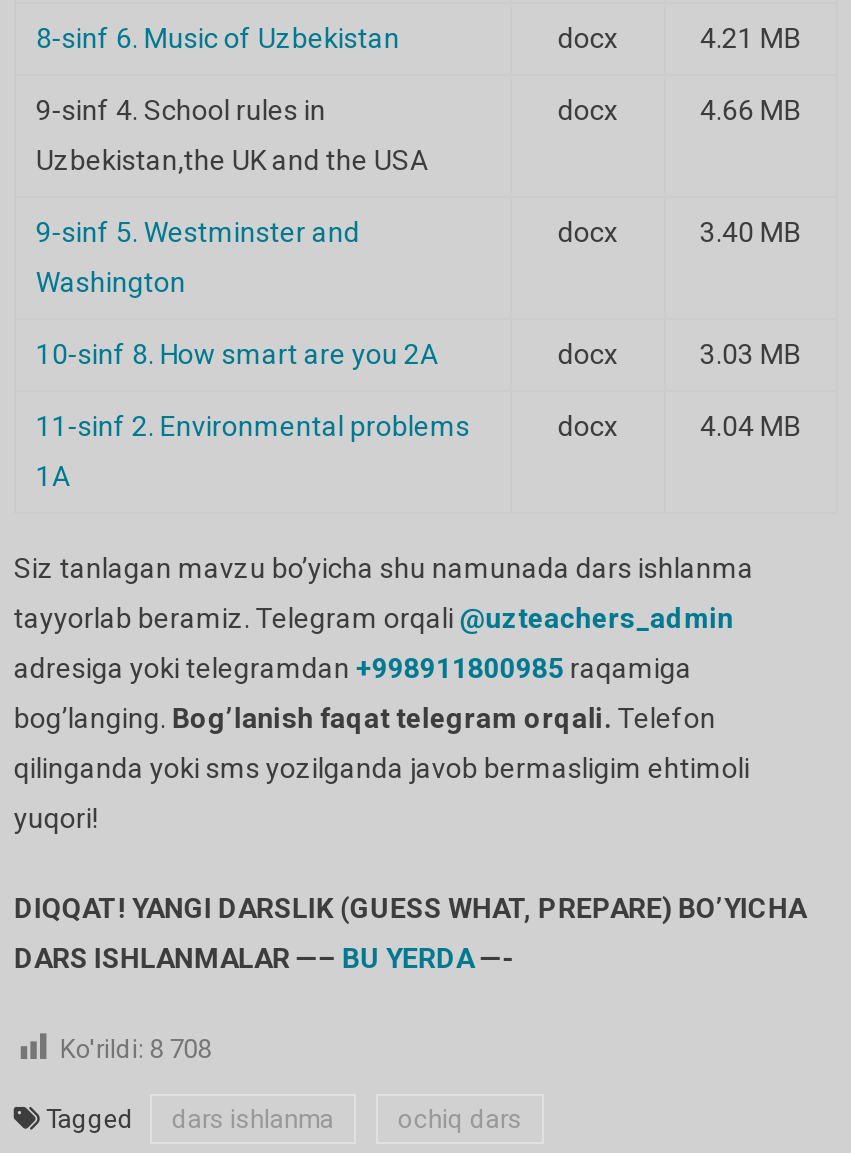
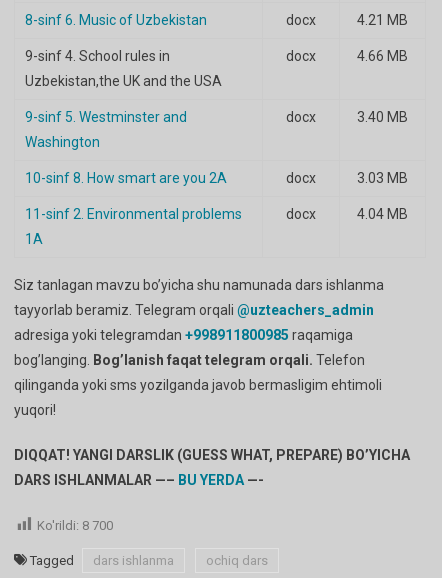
- Ko'rildi: 8 708
+ Ko'rildi: 8 700
